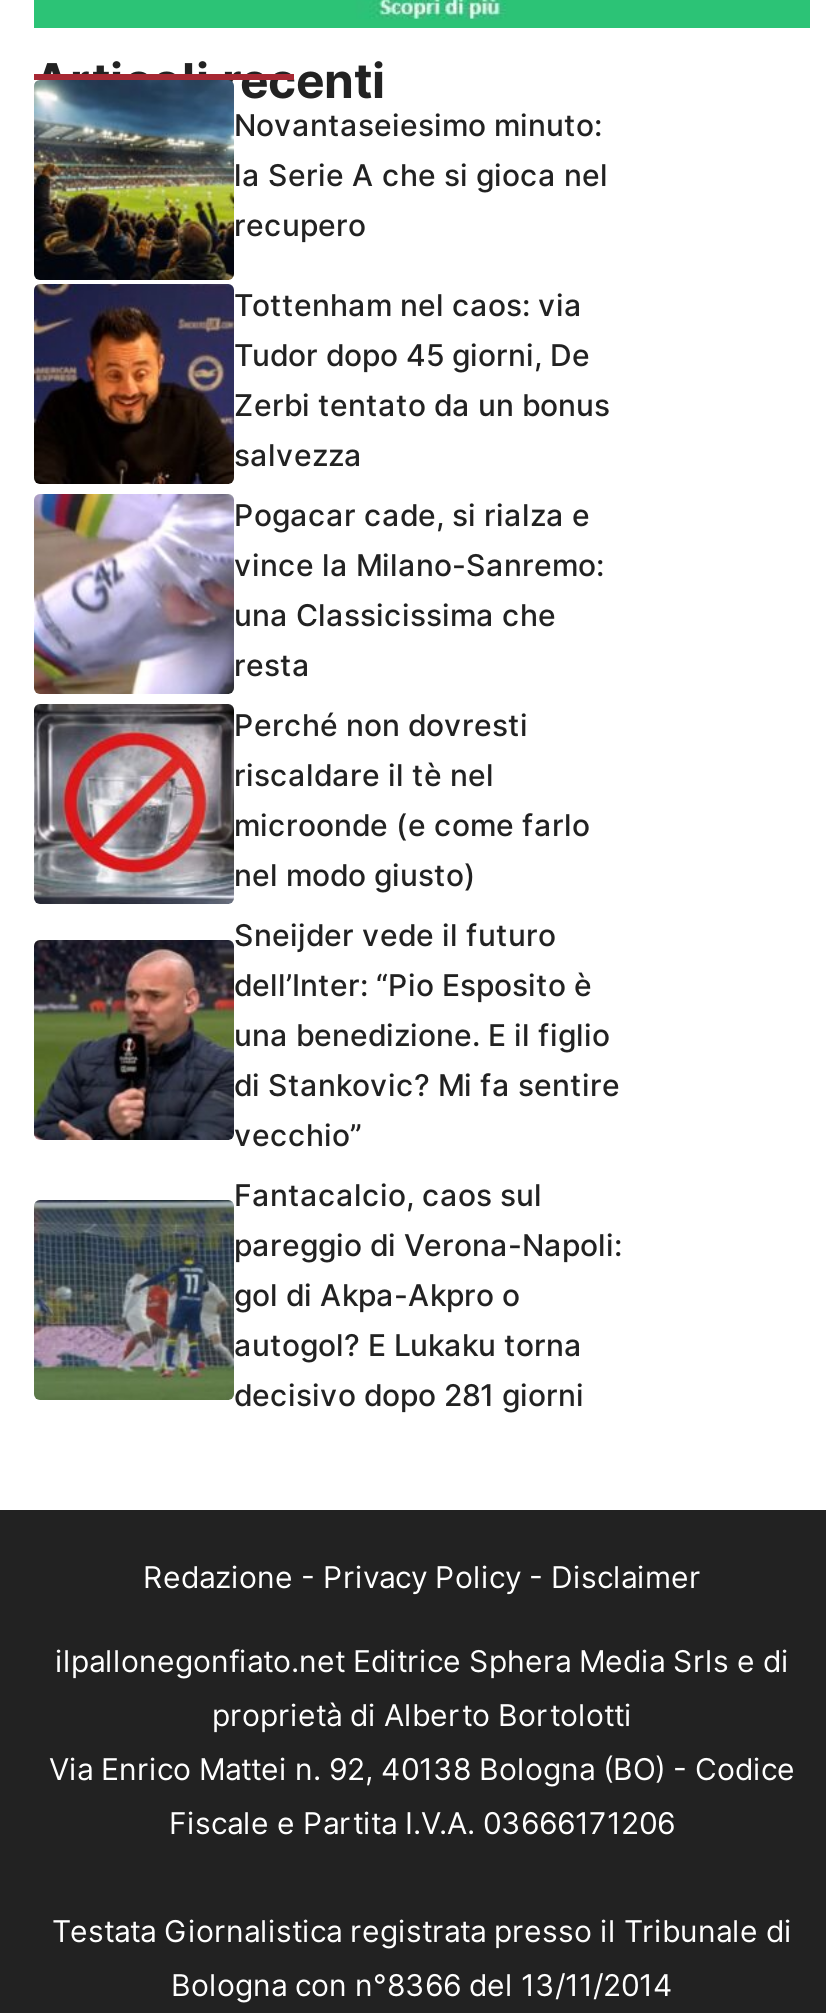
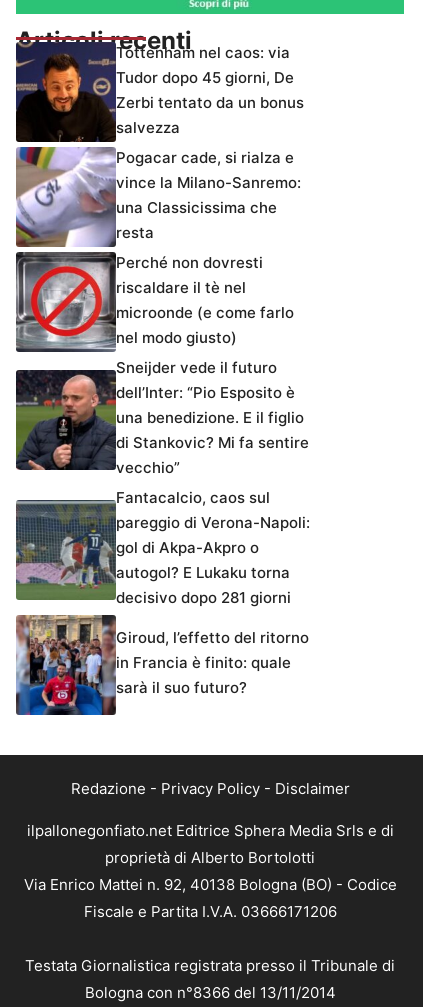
- [image]
- Novantaseiesimo minuto:
- la Serie A che si gioca nel
- recupero

moved up: [image] | Tudor dopo 45 giorni, De | Zerbi tentato da un bonus | ... | autogol? E Lukaku torna | decisivo dopo 281 giorni

+ [image]
+ Giroud, l’effetto del ritorno
+ in Francia è finito: quale
+ sarà il suo futuro?
